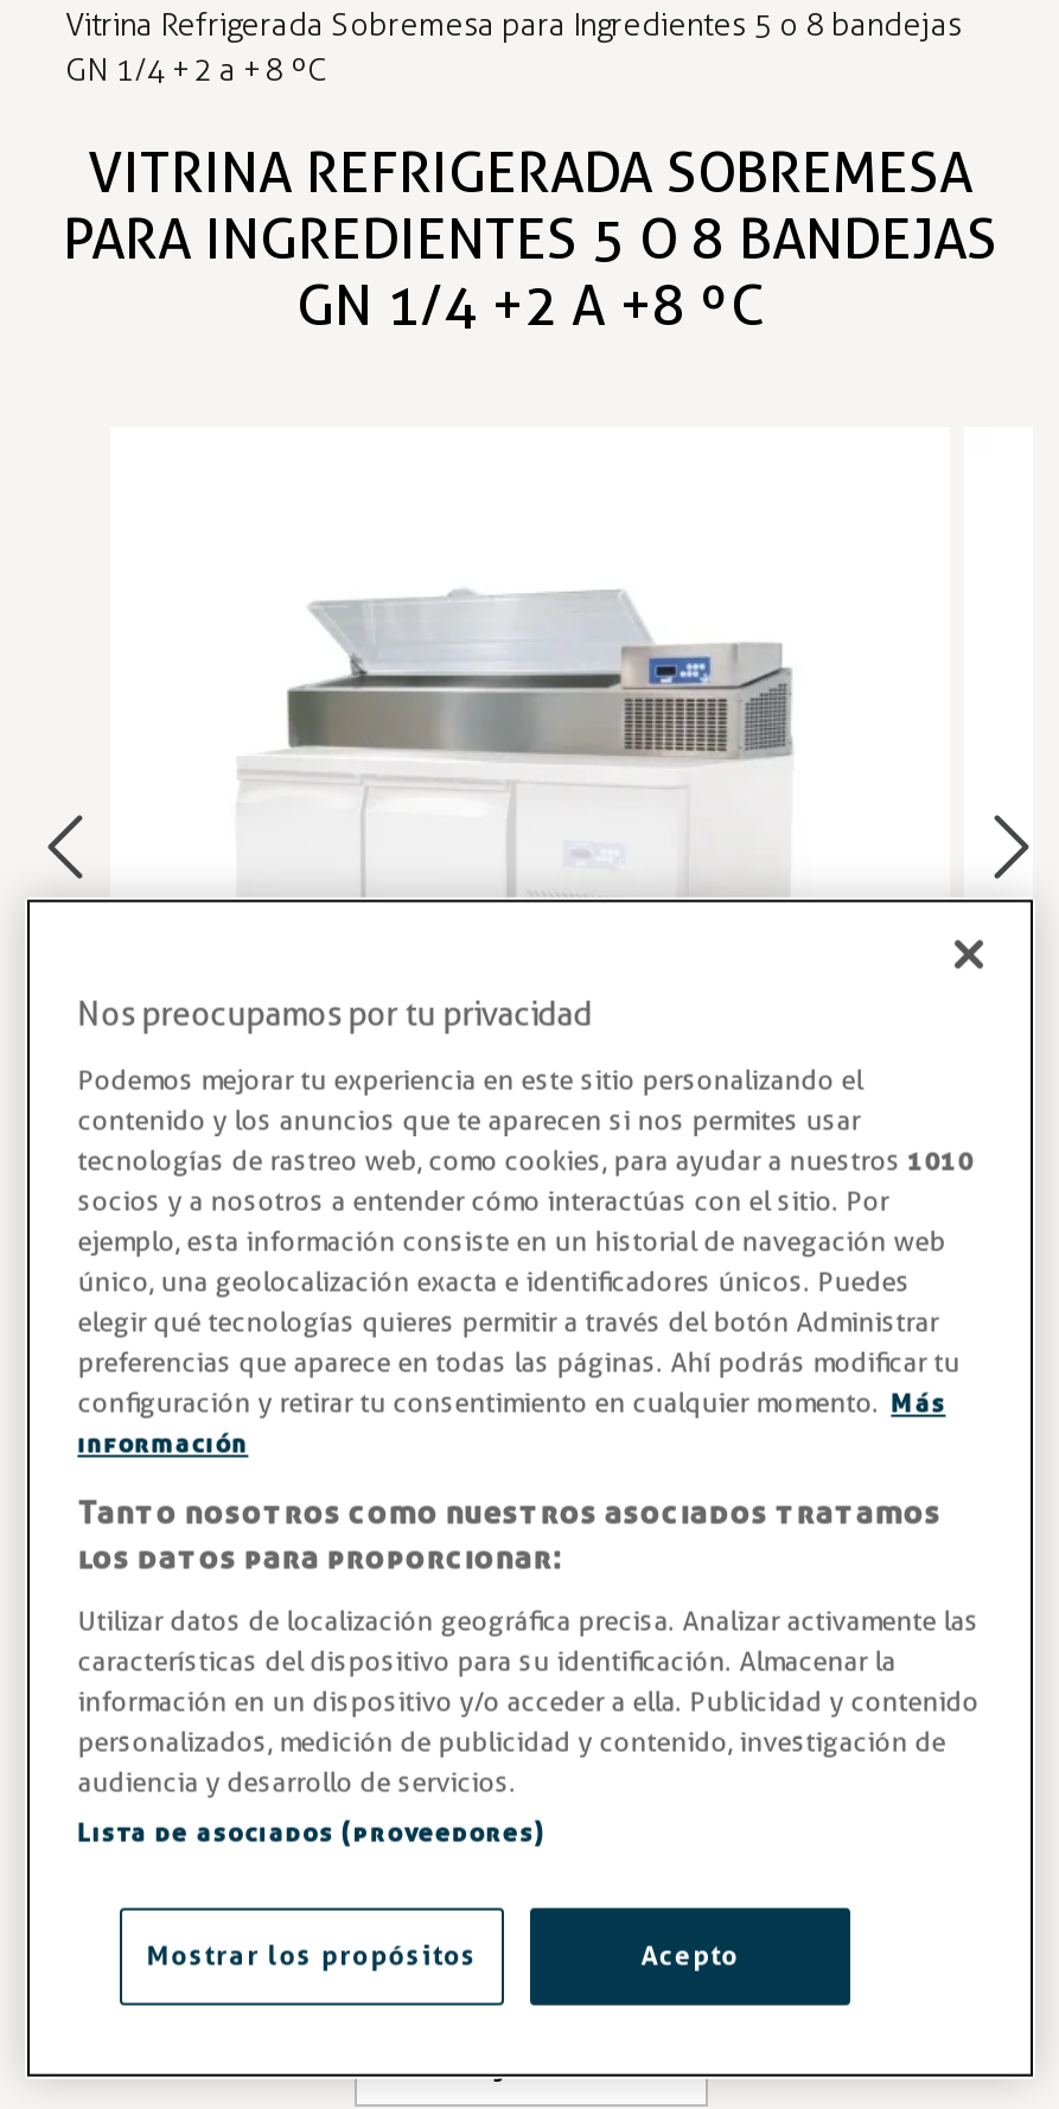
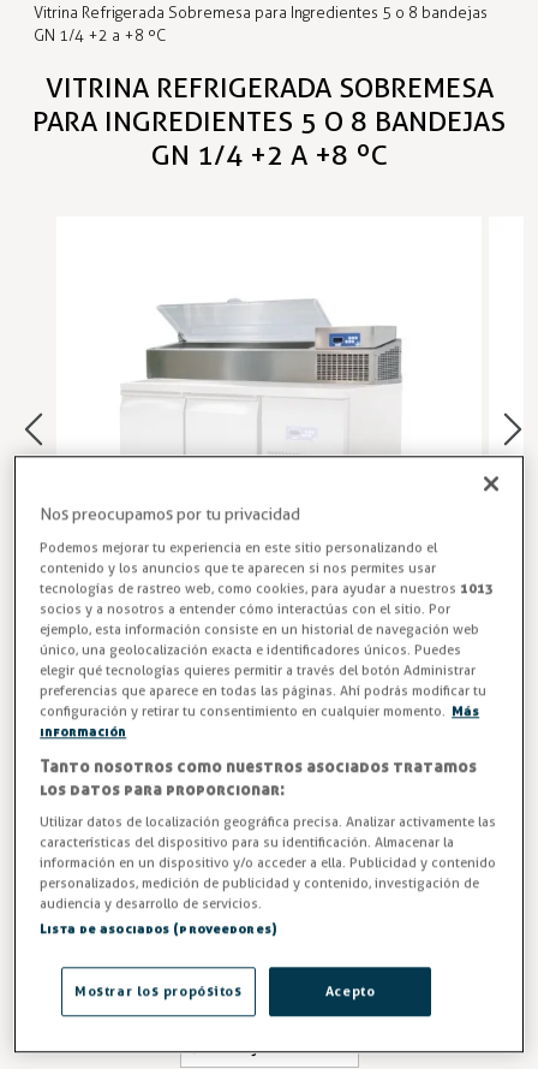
- tecnologías de rastreo web, como cookies, para ayudar a nuestros 1010
+ tecnologías de rastreo web, como cookies, para ayudar a nuestros 1013
